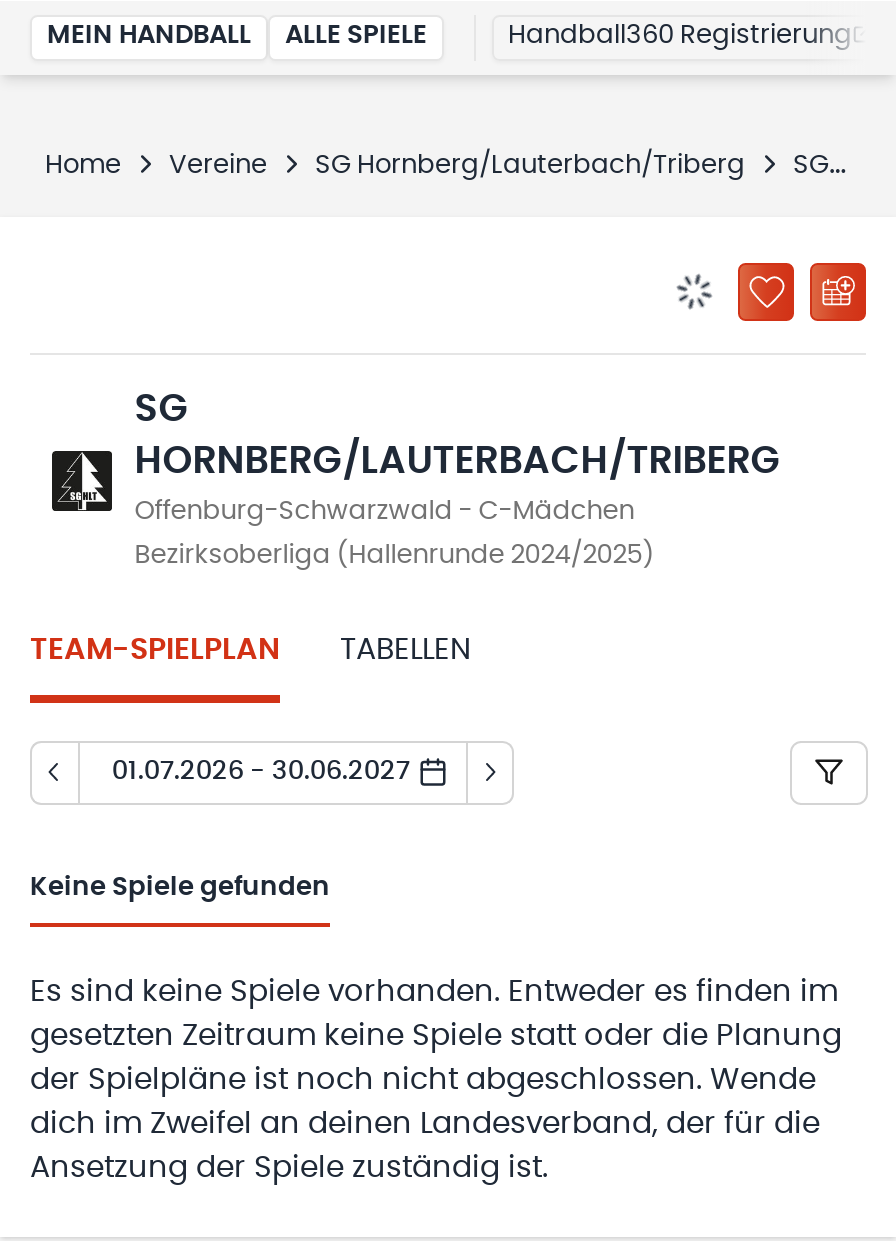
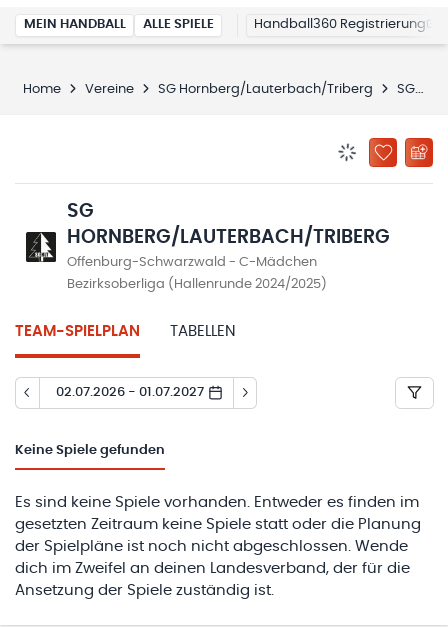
- 01.07.2026 - 30.06.2027
+ 02.07.2026 - 01.07.2027
